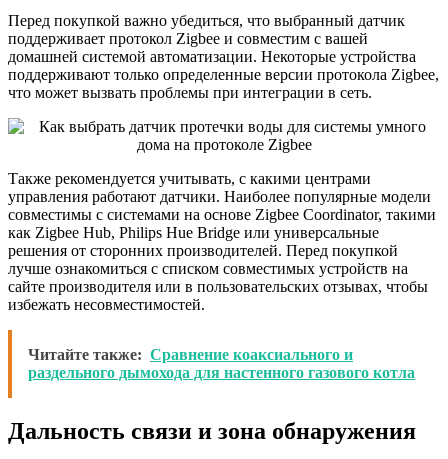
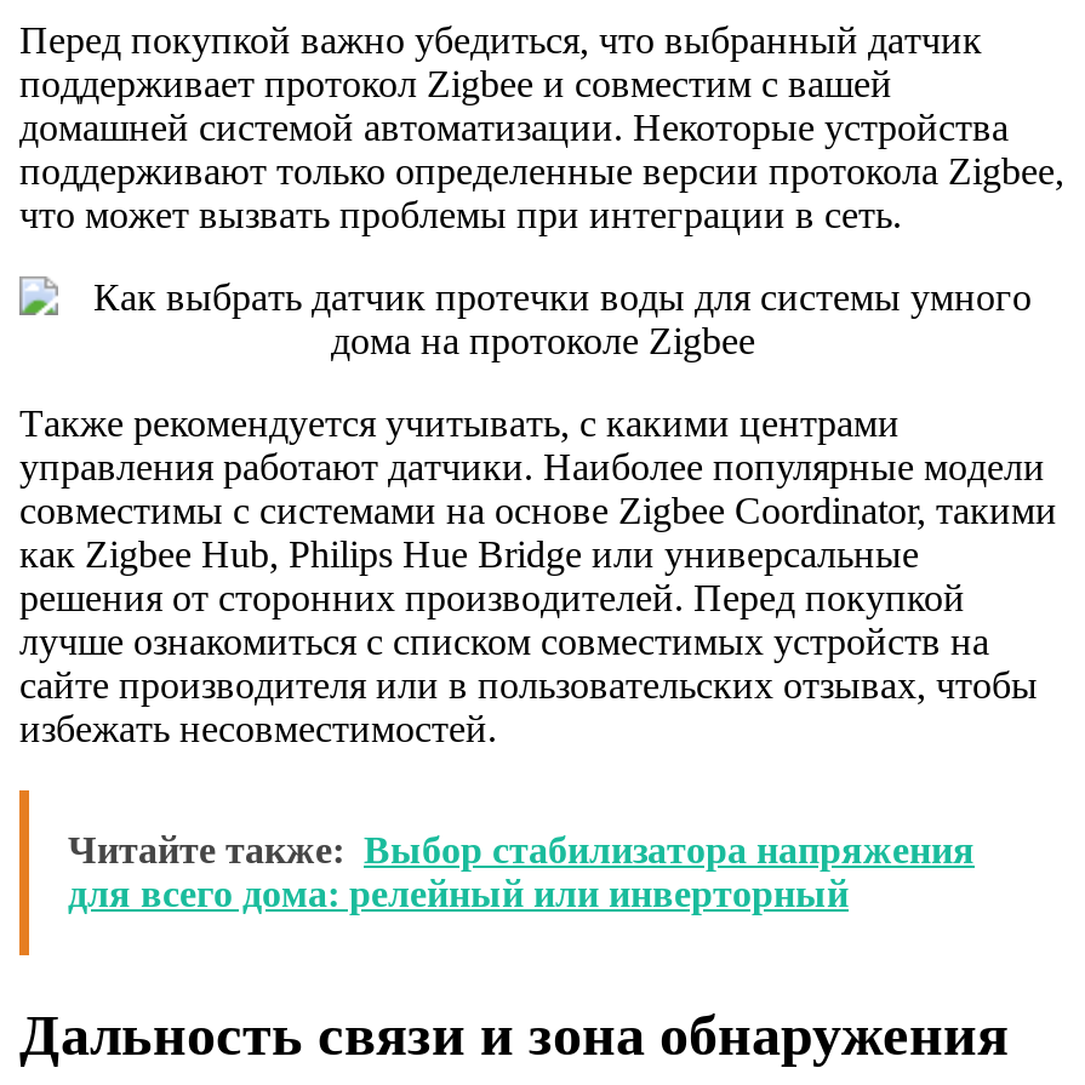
- Читайте также: Сравнение коаксиального и
- раздельного дымохода для настенного газового котла
+ Читайте также: Выбор стабилизатора напряжения
+ для всего дома: релейный или инверторный
